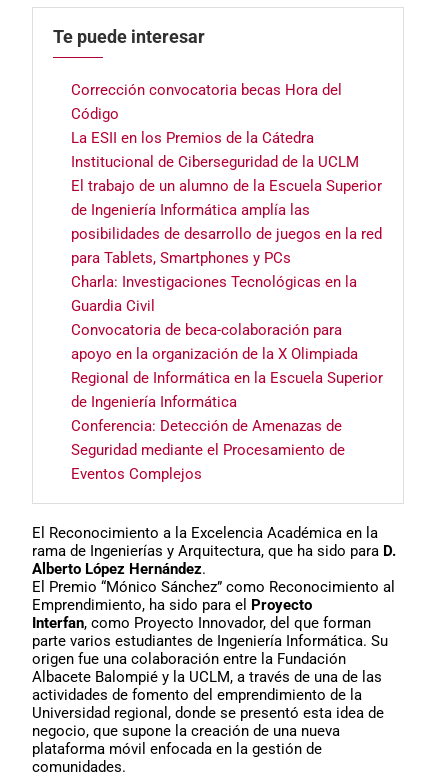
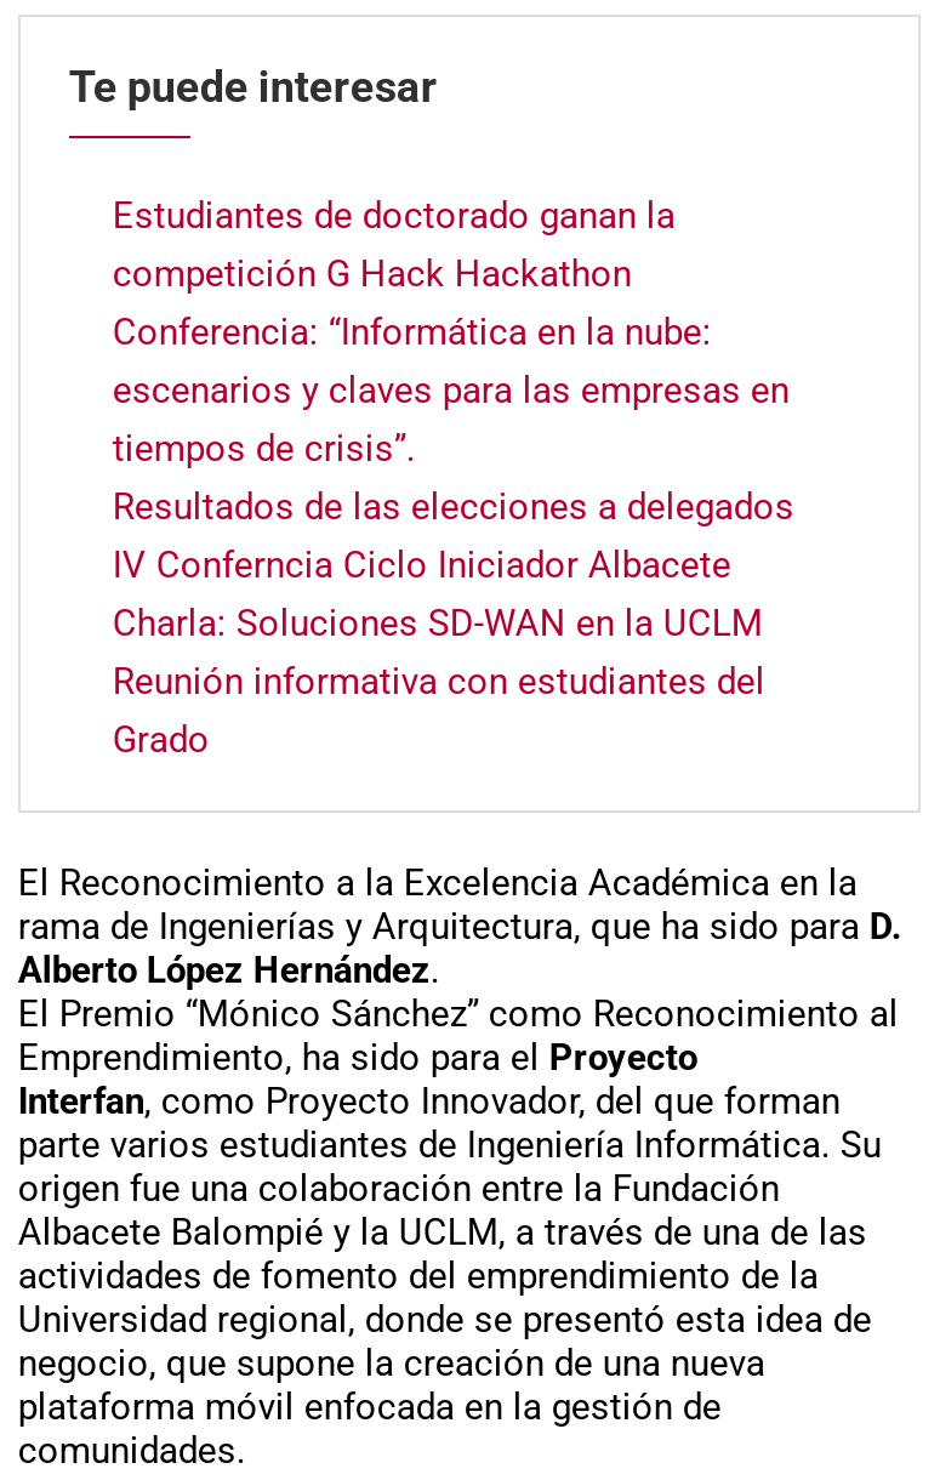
- Corrección convocatoria becas Hora del
- Código
- La ESII en los Premios de la Cátedra
- Institucional de Ciberseguridad de la UCLM
- El trabajo de un alumno de la Escuela Superior
- de Ingeniería Informática amplía las
- posibilidades de desarrollo de juegos en la red
- para Tablets, Smartphones y PCs
- Charla: Investigaciones Tecnológicas en la
- Guardia Civil
- Convocatoria de beca-colaboración para
- apoyo en la organización de la X Olimpiada
- Regional de Informática en la Escuela Superior
- de Ingeniería Informática
- Conferencia: Detección de Amenazas de
- Seguridad mediante el Procesamiento de
- Eventos Complejos
+ Estudiantes de doctorado ganan la
+ competición G Hack Hackathon
+ Conferencia: “Informática en la nube:
+ escenarios y claves para las empresas en
+ tiempos de crisis”.
+ Resultados de las elecciones a delegados
+ IV Conferncia Ciclo Iniciador Albacete
+ Charla: Soluciones SD-WAN en la UCLM
+ Reunión informativa con estudiantes del
+ Grado
